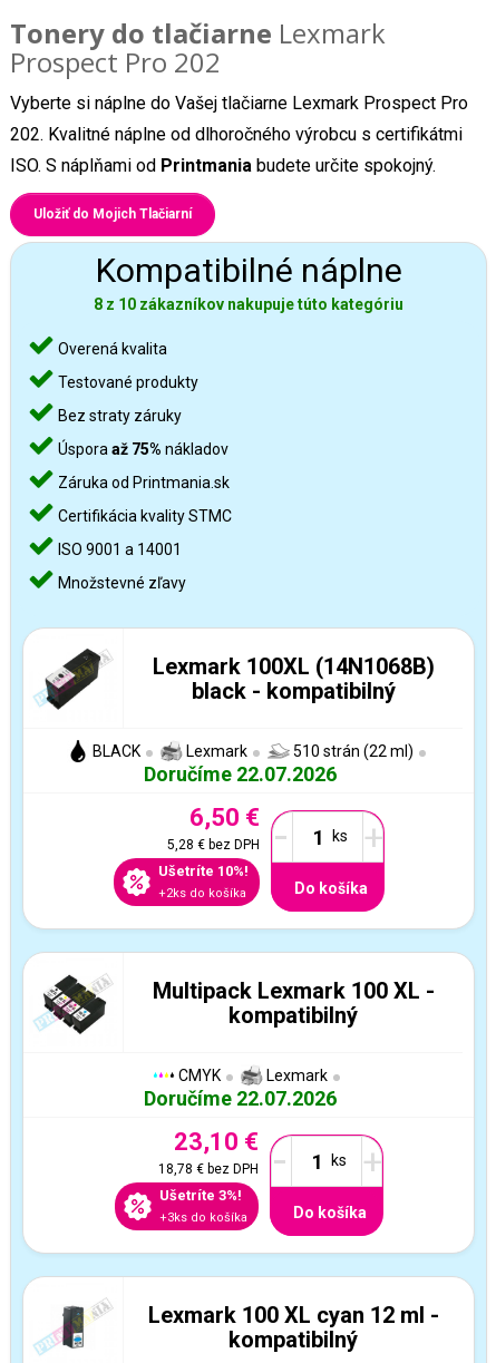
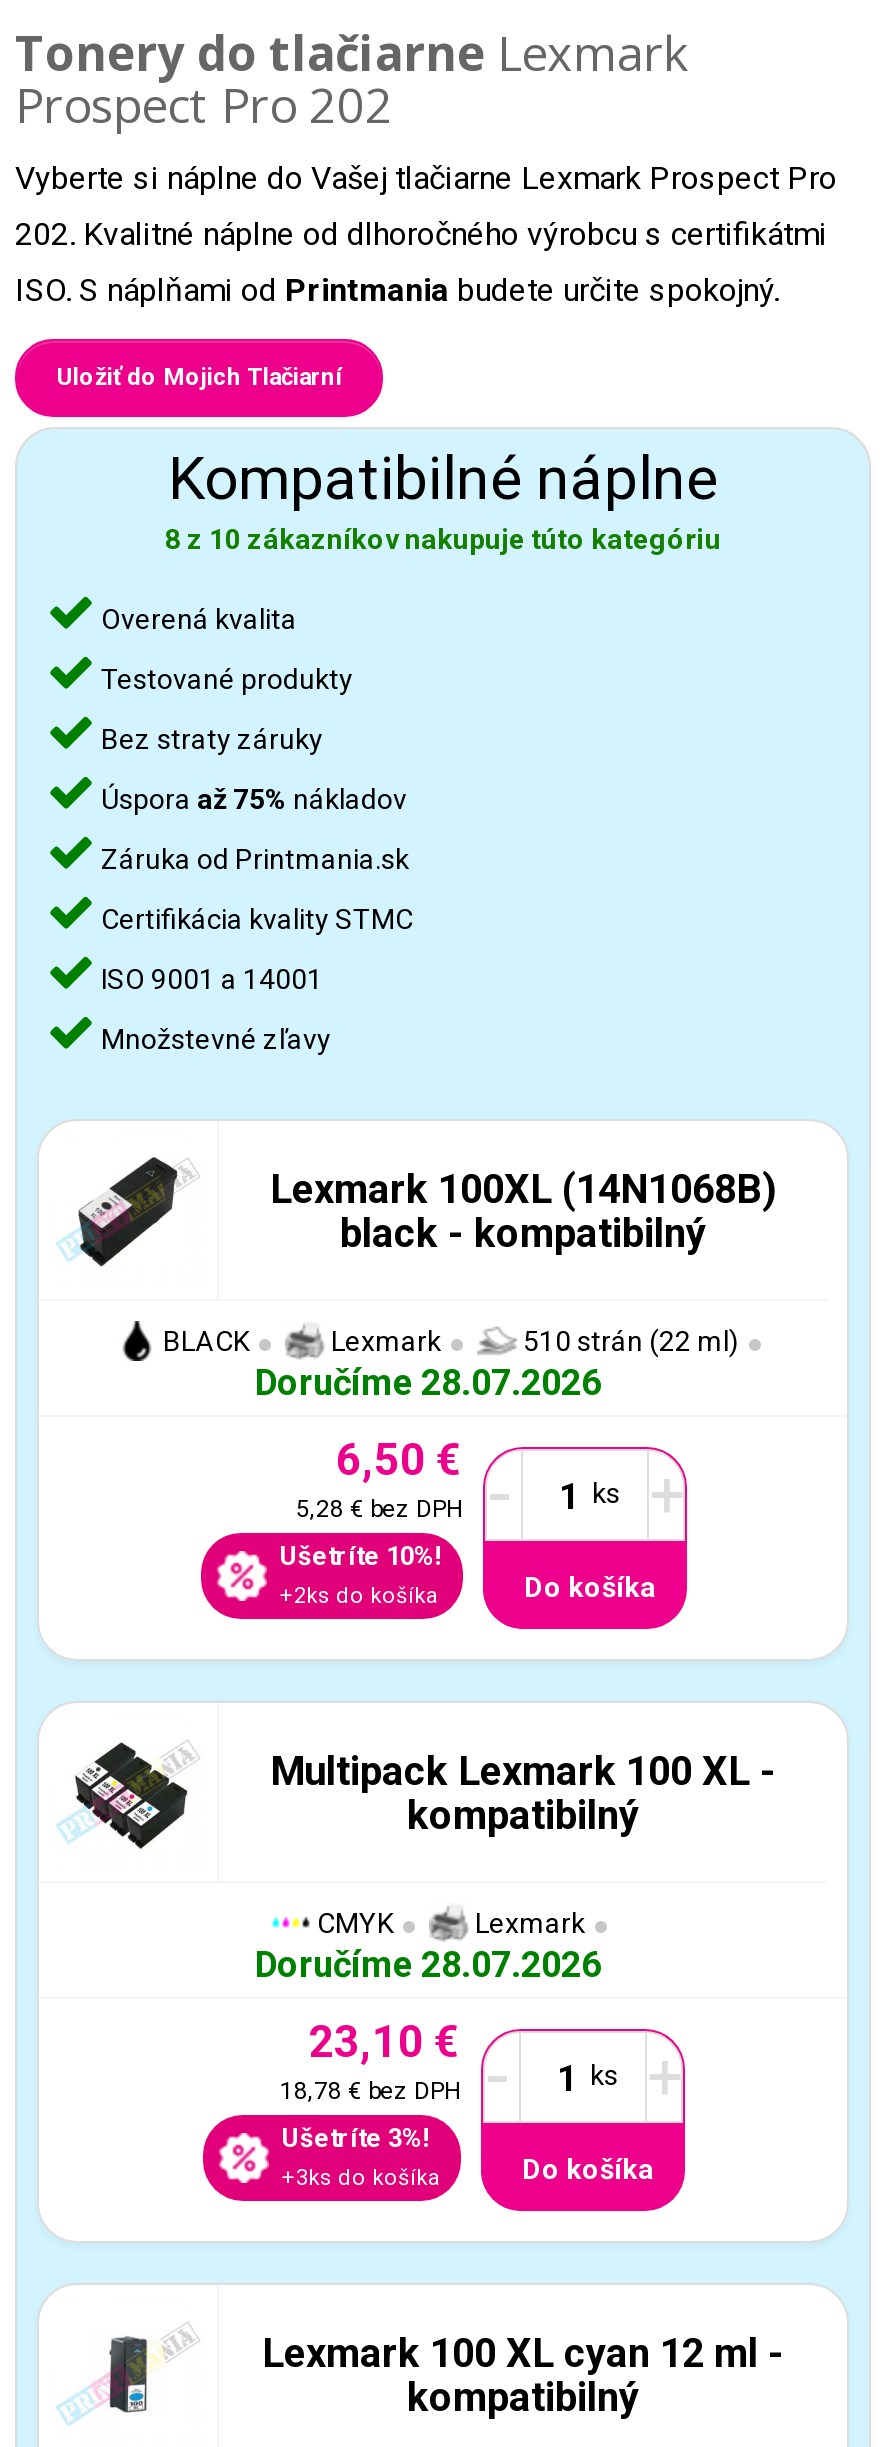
- Doručíme 22.07.2026
+ Doručíme 28.07.2026

- Doručíme 22.07.2026
+ Doručíme 28.07.2026
